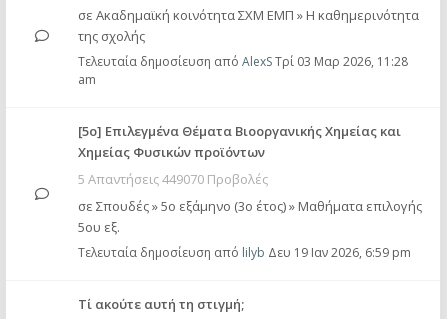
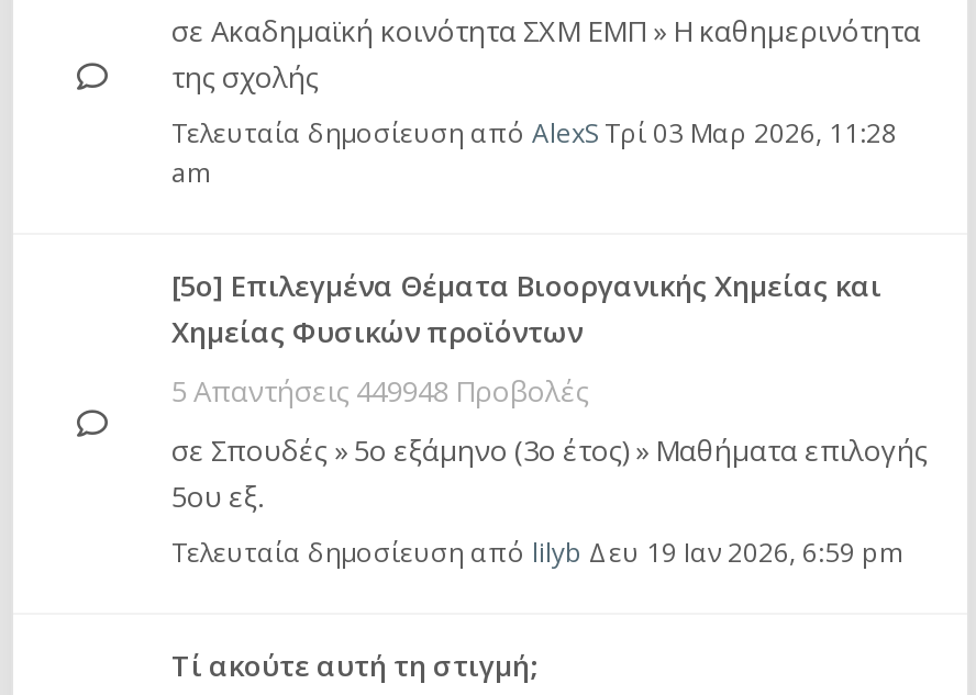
- 5 Απαντήσεις 449070 Προβολές
+ 5 Απαντήσεις 449948 Προβολές
